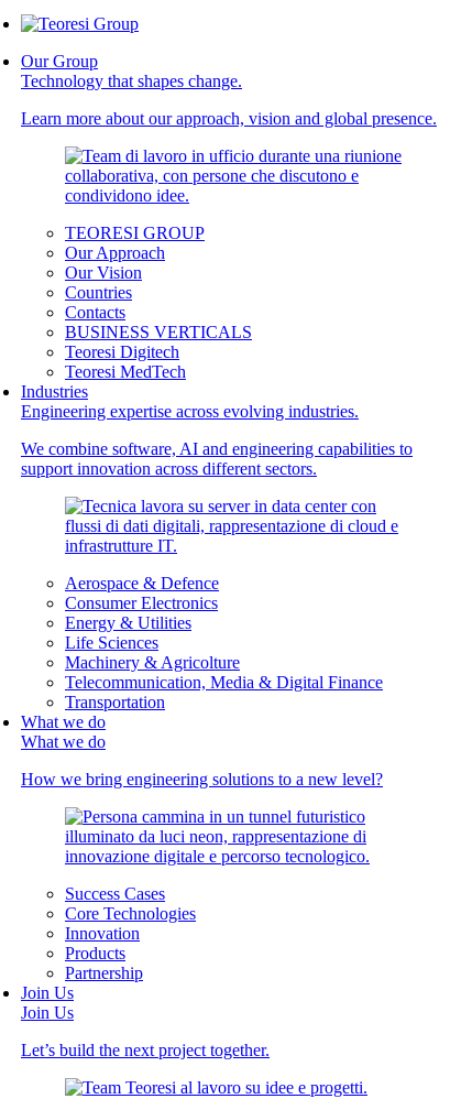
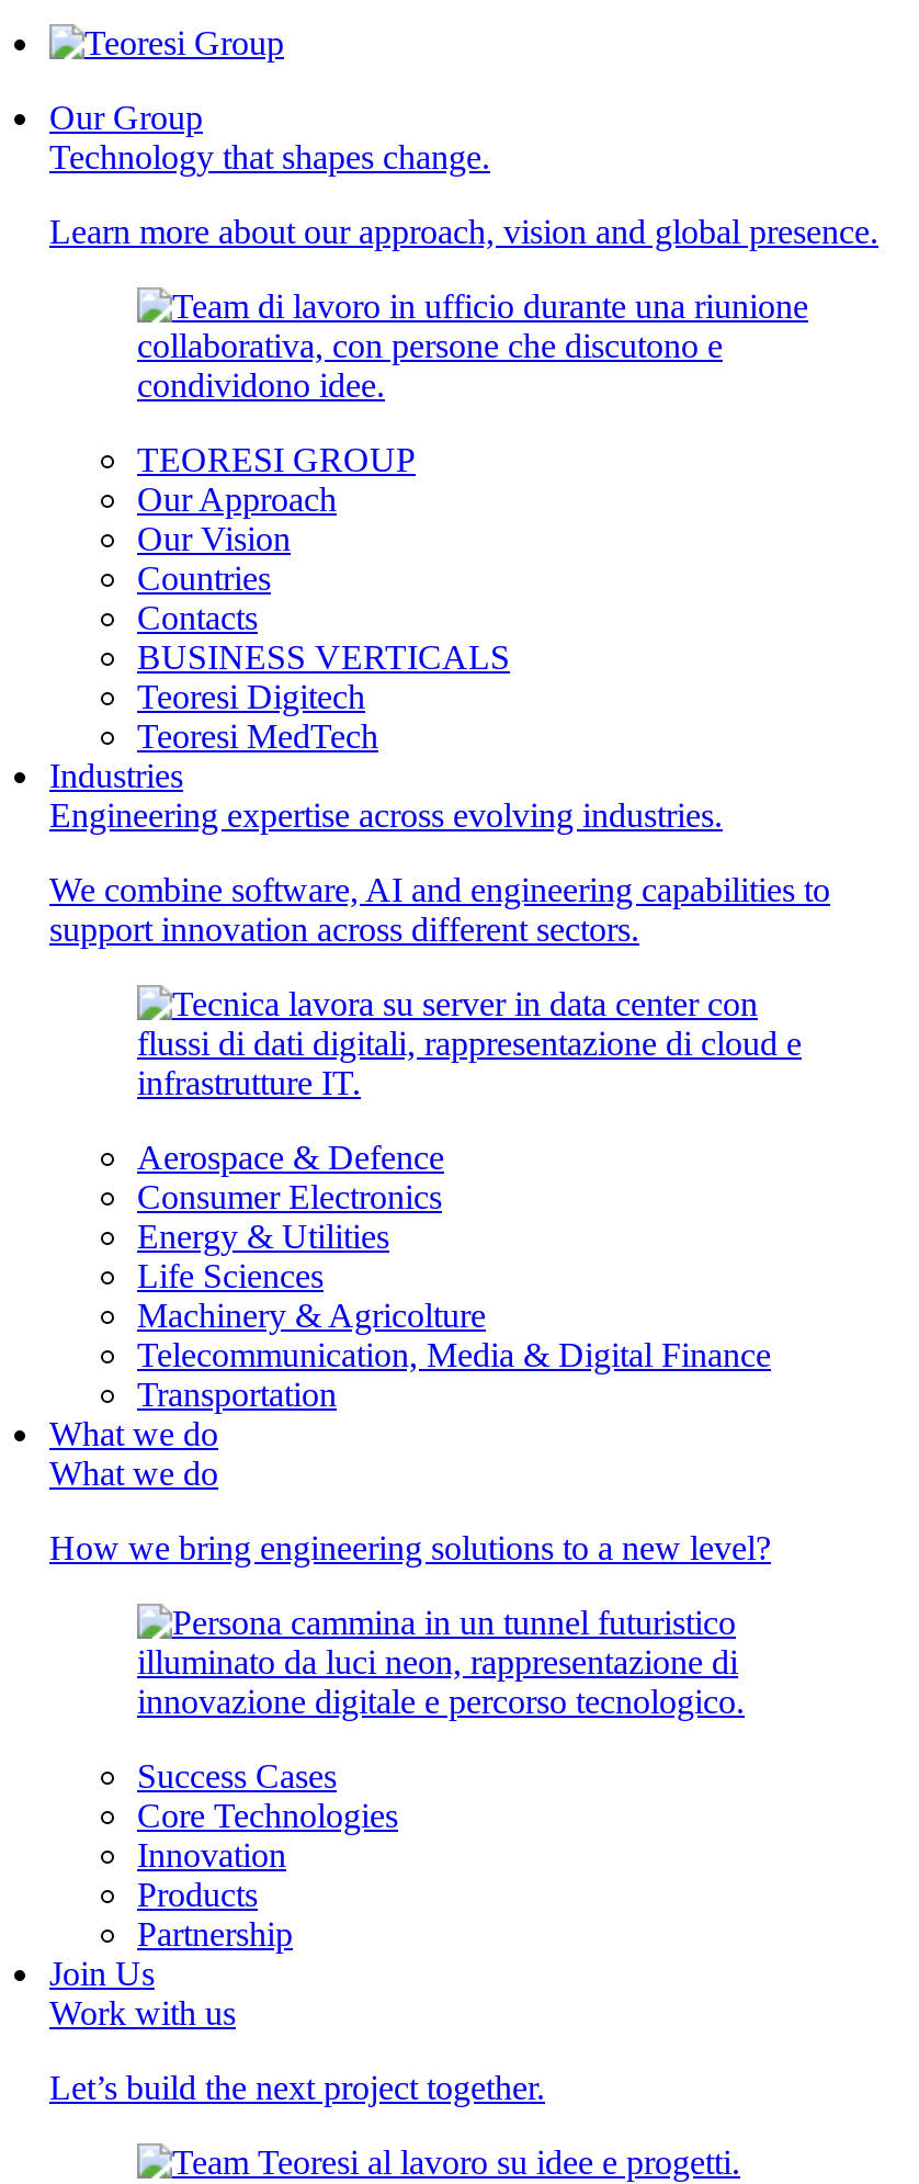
- Join Us
+ Work with us
